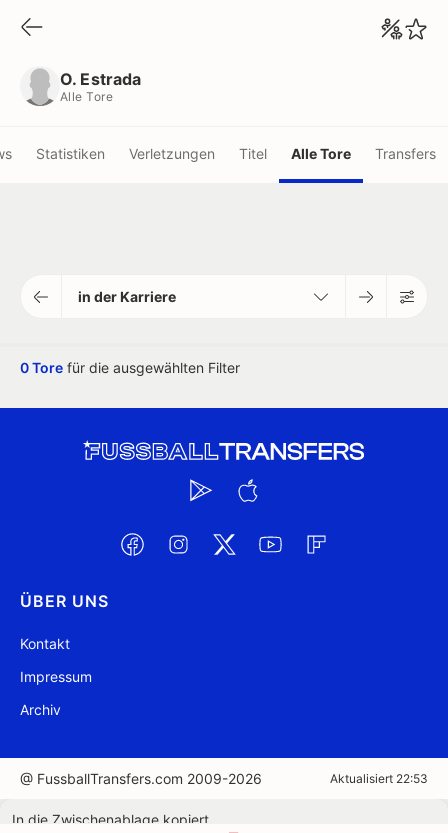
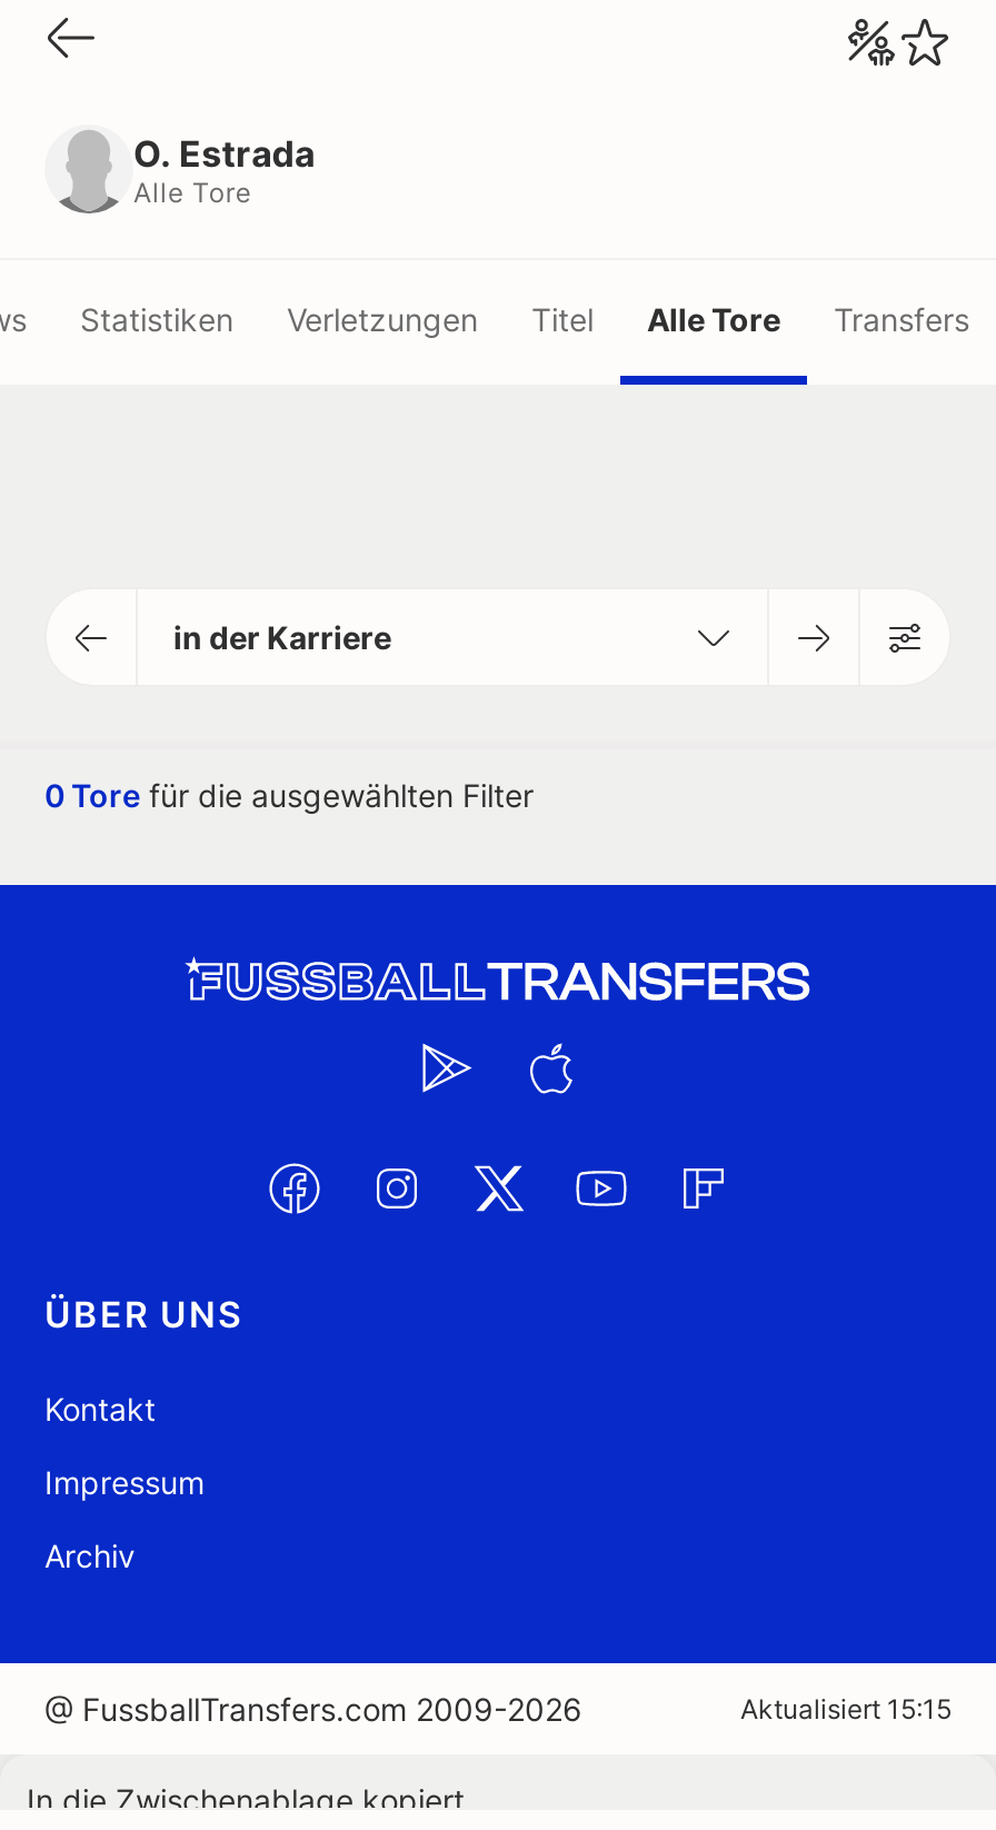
- Aktualisiert 22:53
+ Aktualisiert 15:15
